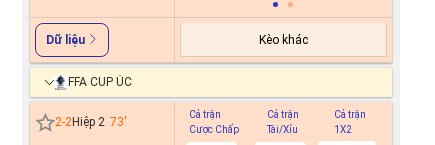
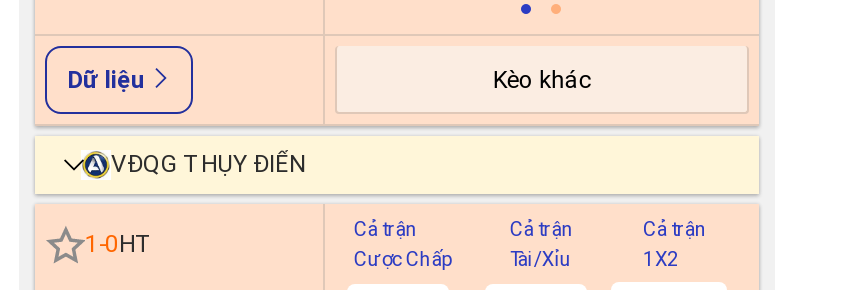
- FFA CUP ÚC
+ VĐQG THỤY ĐIỂN

- 2-2Hiệp 2 73'
+ 1 - 0HT
